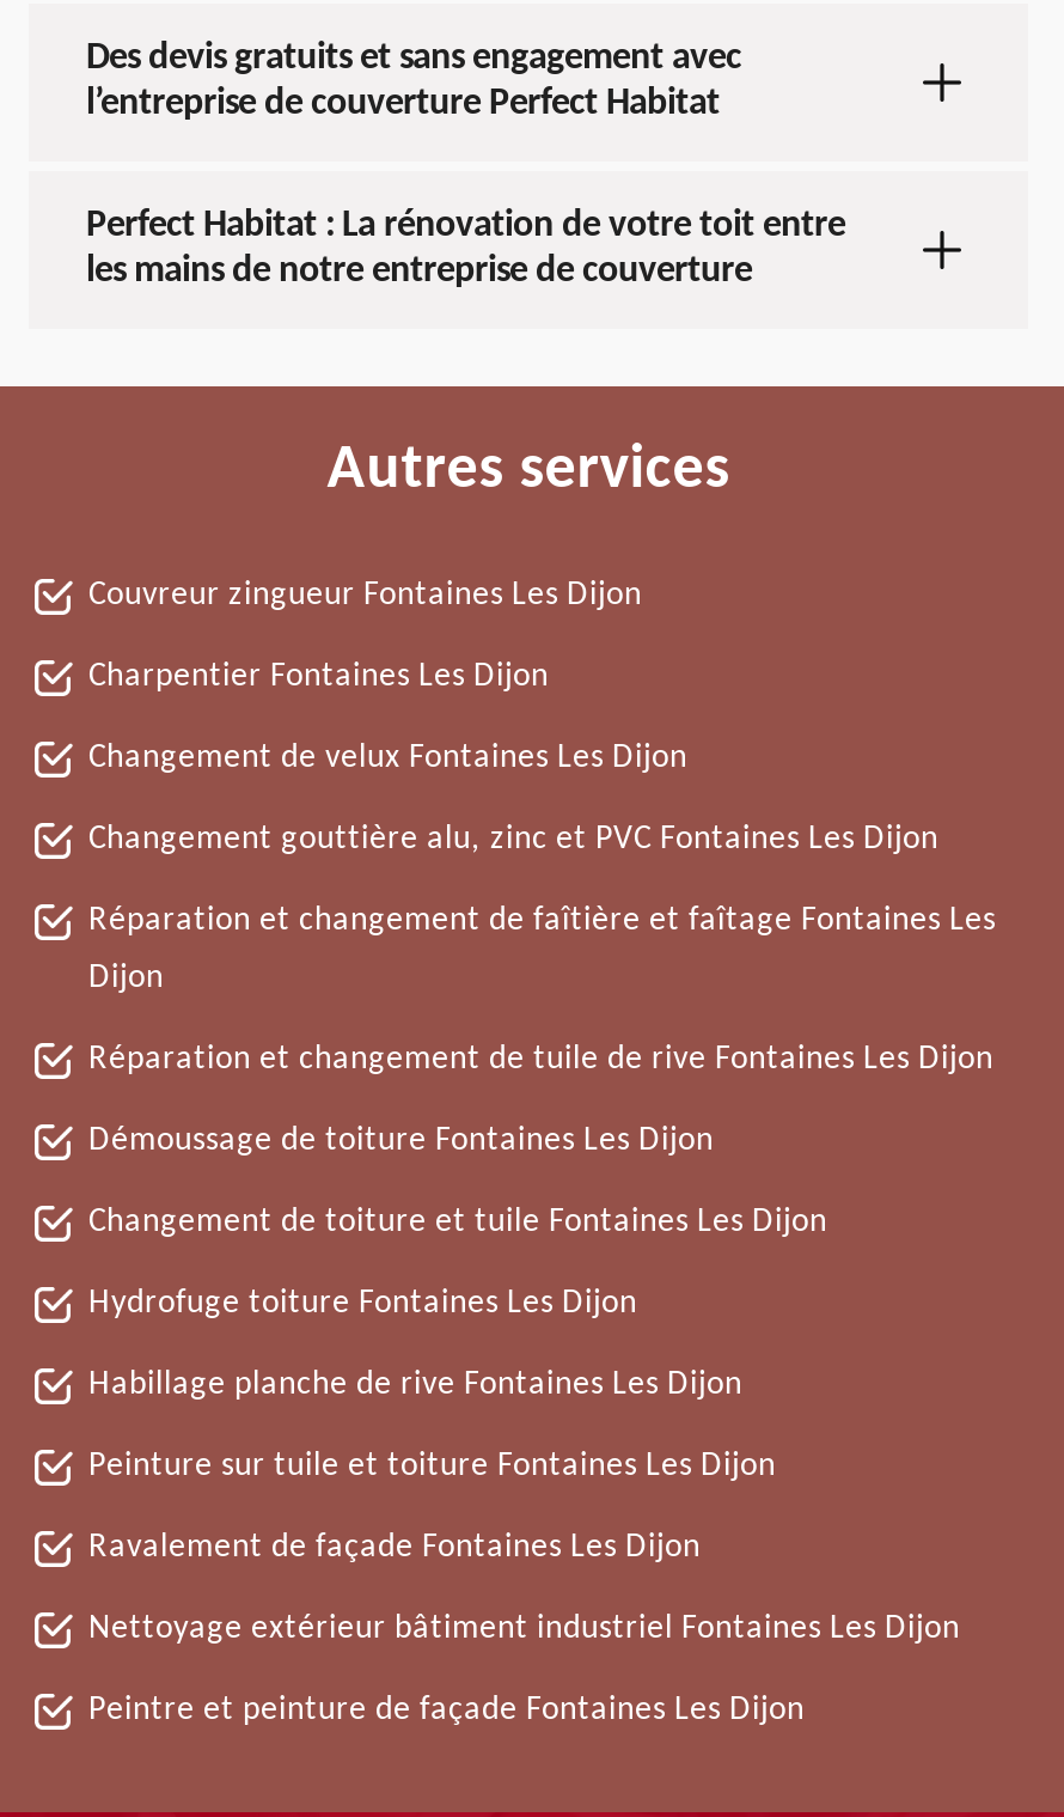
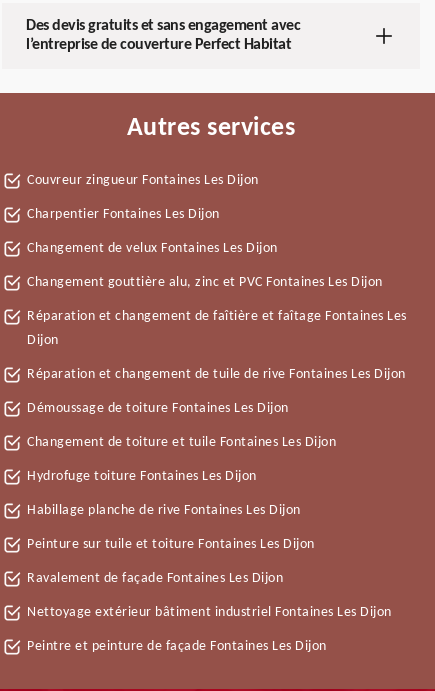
- Perfect Habitat : La rénovation de votre toit entre
- les mains de notre entreprise de couverture
